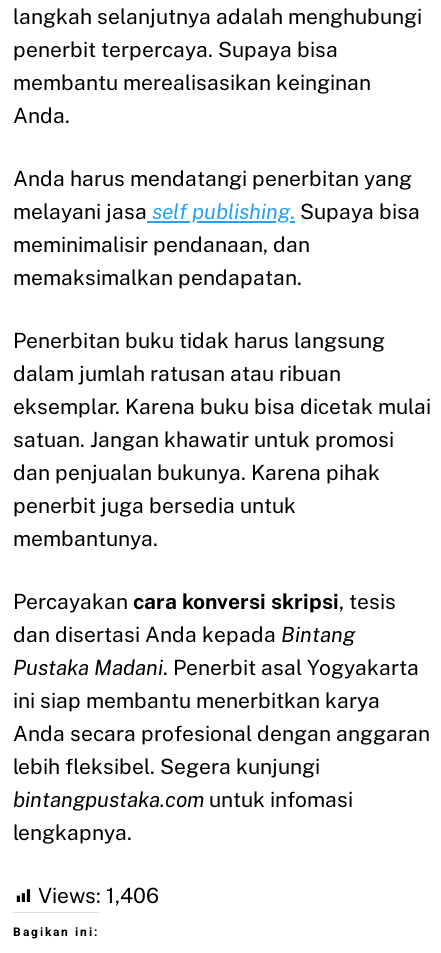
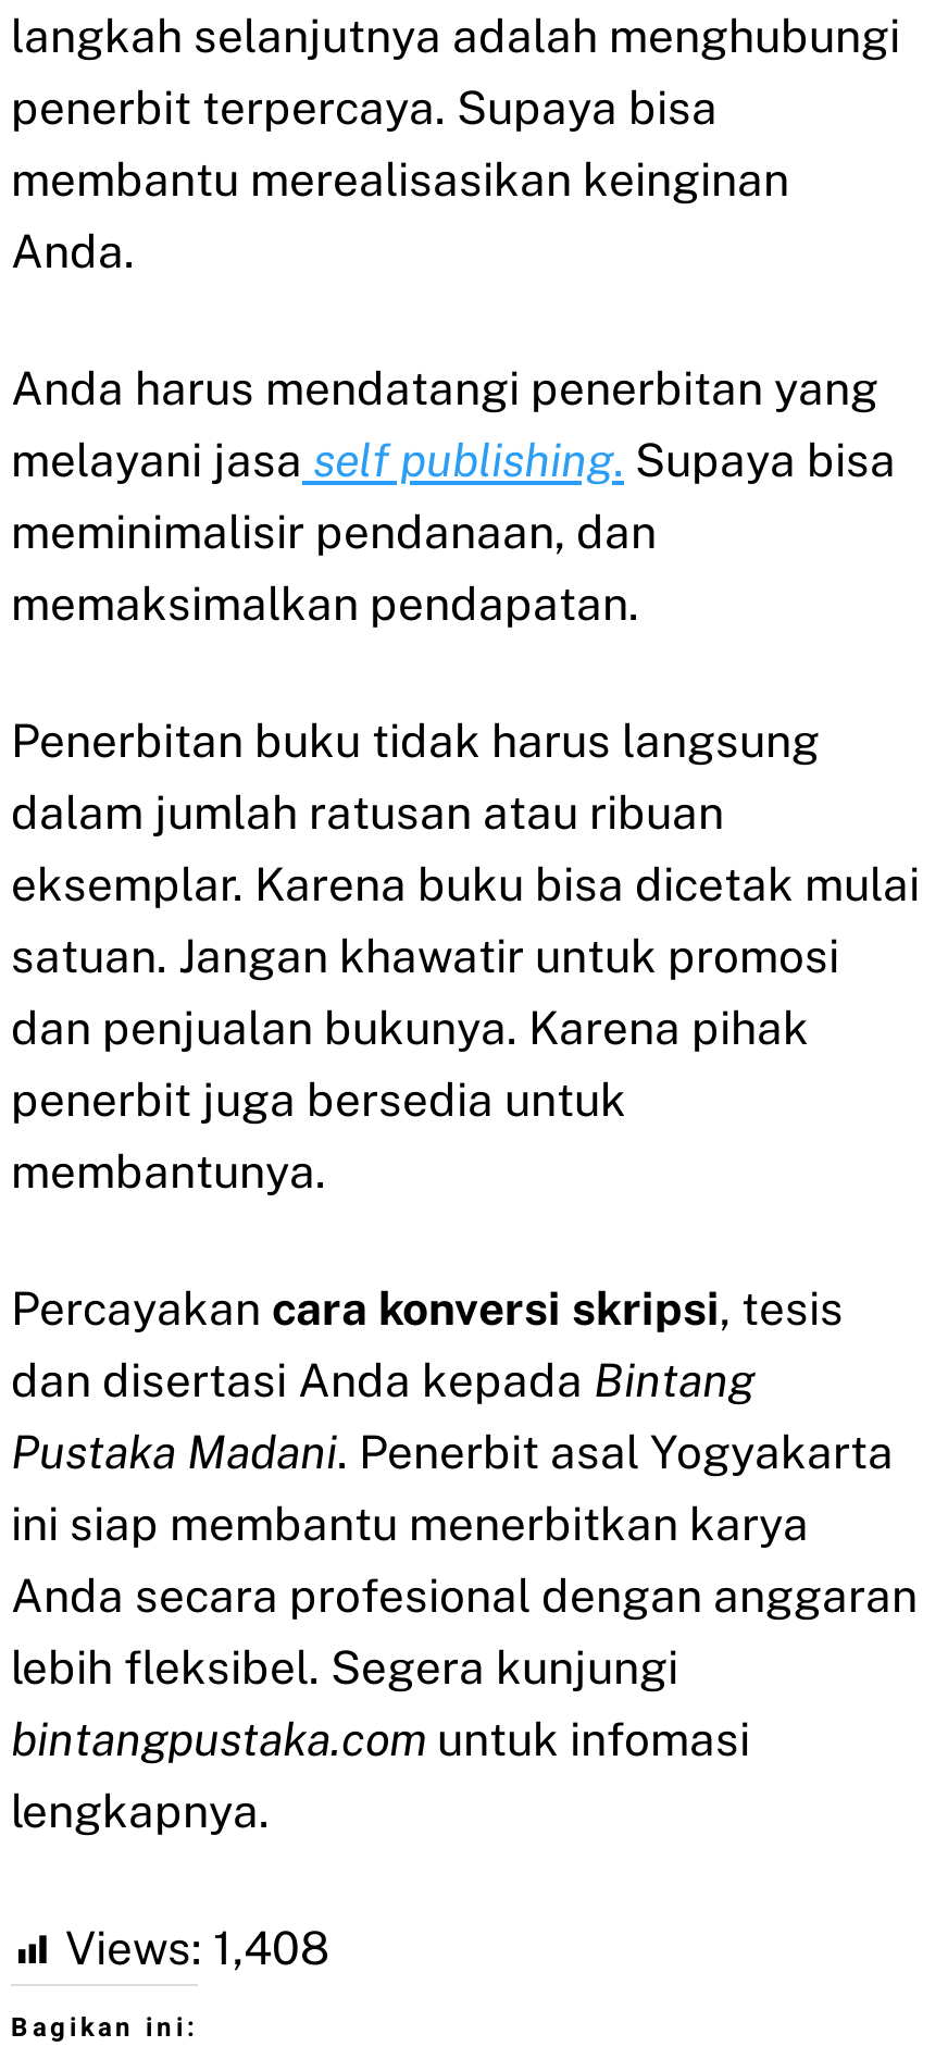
- Views: 1,406
+ Views: 1,408
